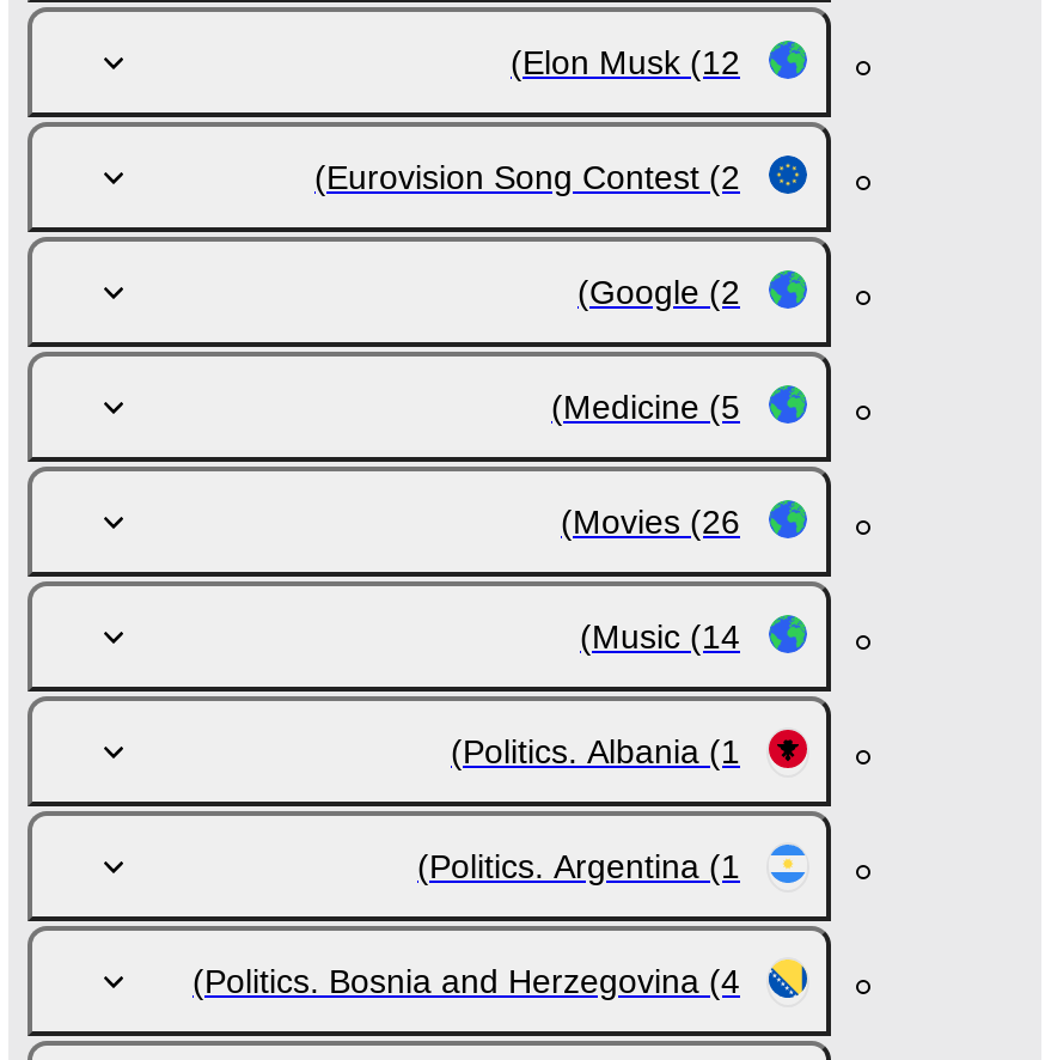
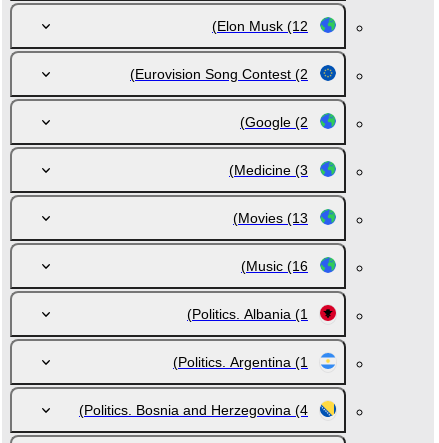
- Medicine (5)
+ Medicine (3)

- Movies (26)
+ Movies (13)

- Music (14)
+ Music (16)
